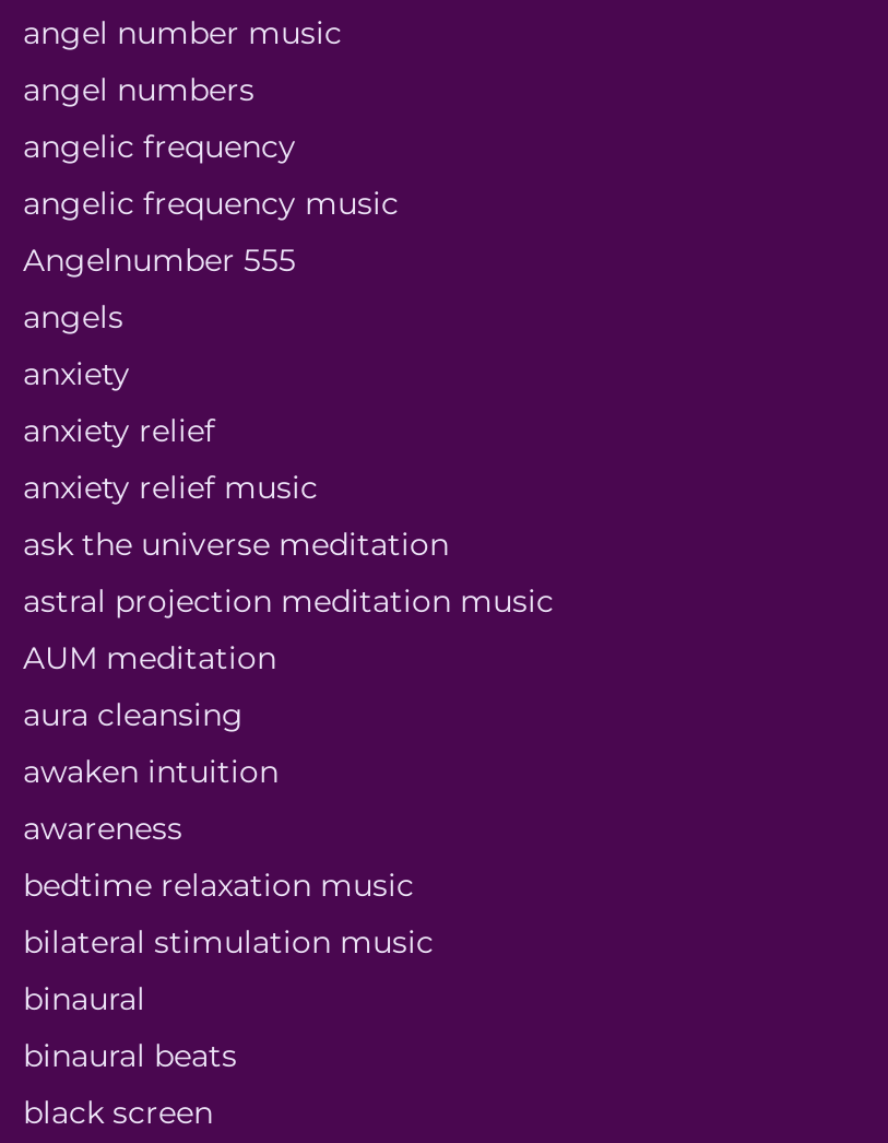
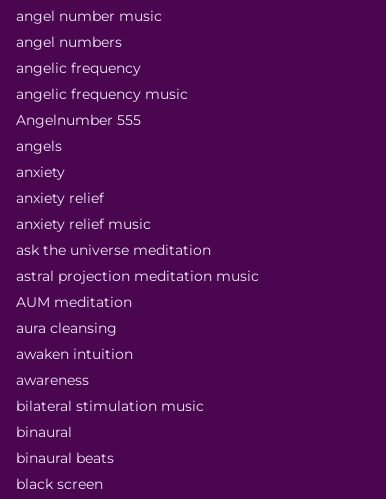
- bedtime relaxation music
